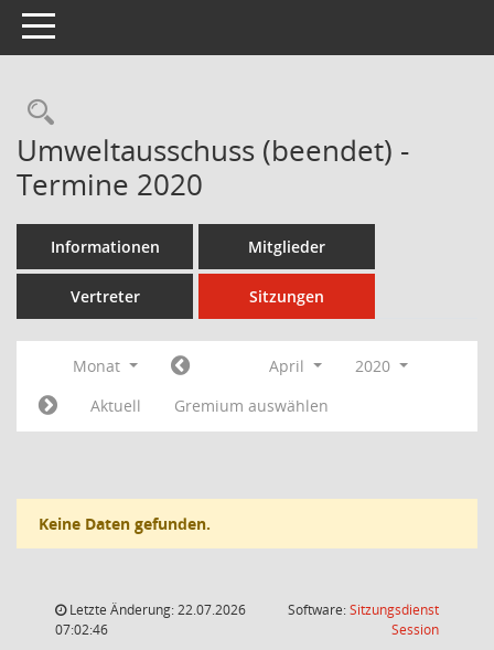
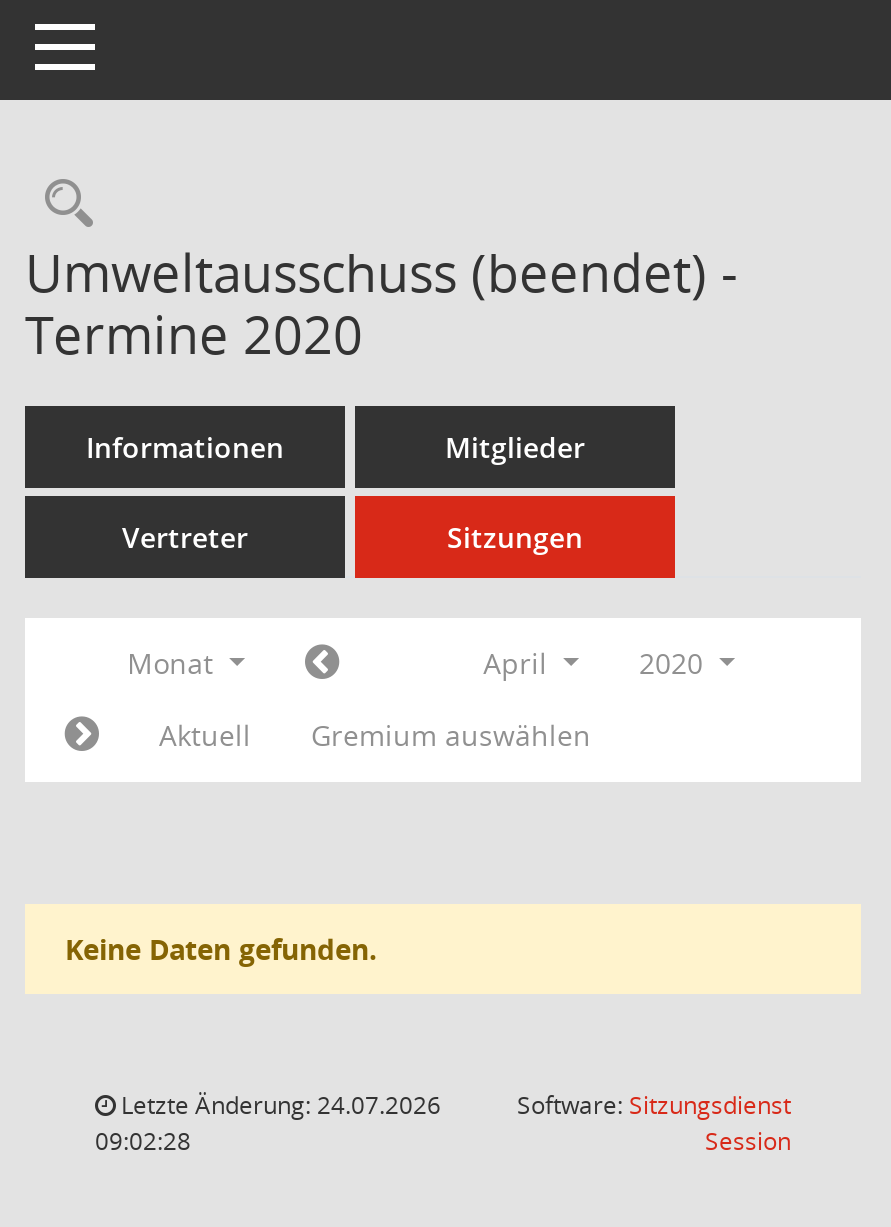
- Letzte Änderung: 22.07.2026
+ Letzte Änderung: 24.07.2026

- 07:02:46
+ 09:02:28
